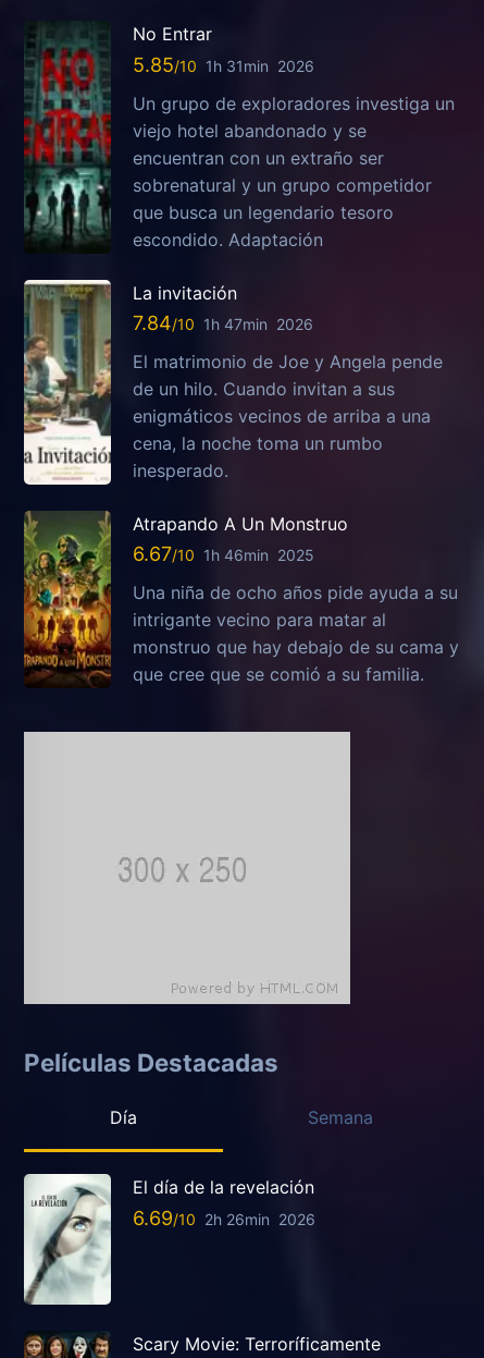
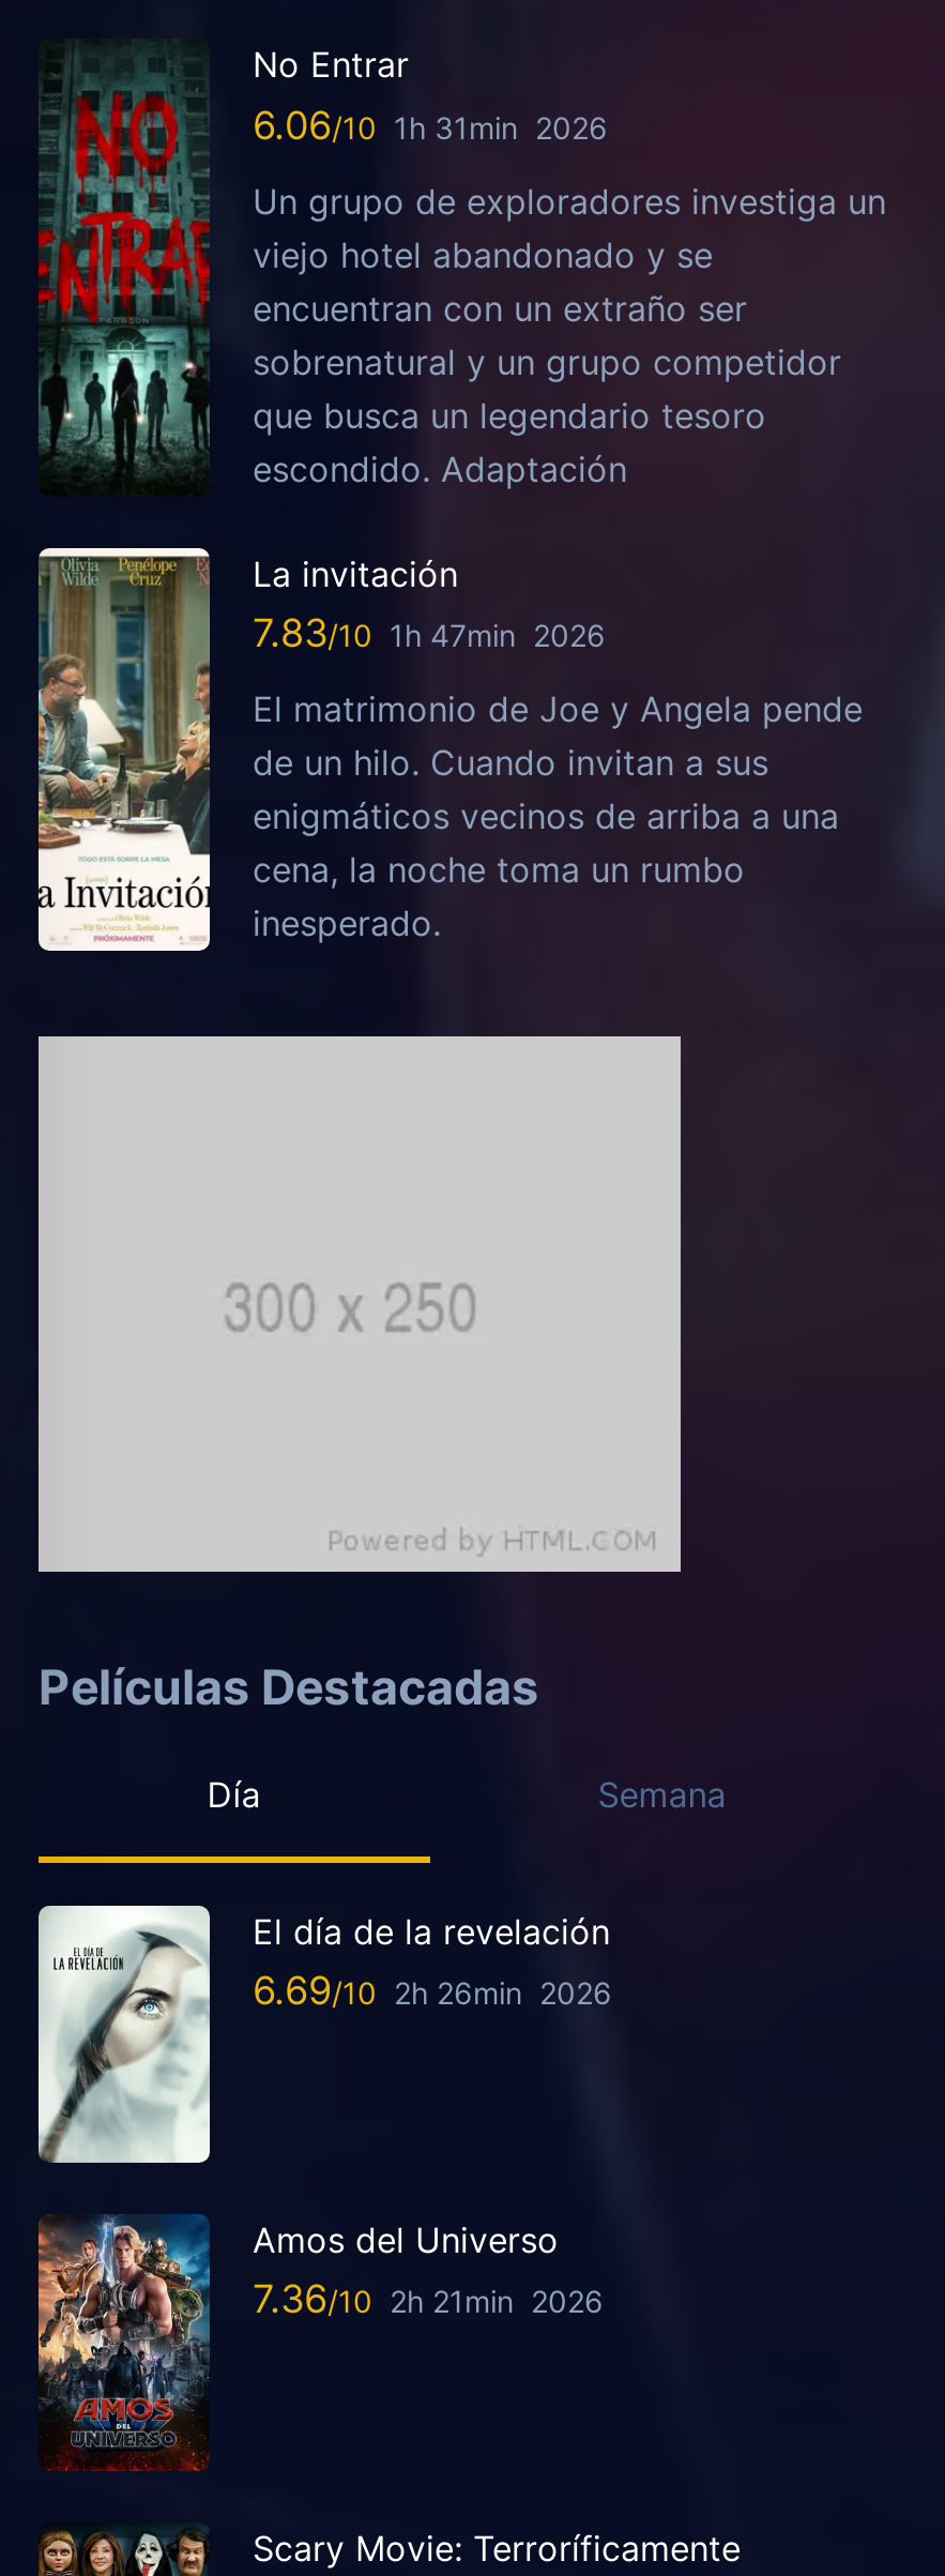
- 5.85 1h 31min 2026
+ 6.06 1h 31min 2026

- 7.84 1h 47min 2026
+ 7.83 1h 47min 2026

- [image]
- Atrapando A Un Monstruo
- 6.67
- 1h 46min 2025
- Una niña de ocho años pide ayuda a su
- intrigante vecino para matar al
- monstruo que hay debajo de su cama y
- que cree que se comió a su familia.

moved up: [image] | Películas Destacadas | Día | Semana | El día de la revelación | 6.69 | 2h 26min 2026

+ [image]
+ Amos del Universo
+ 7.36
+ 2h 21min 2026
